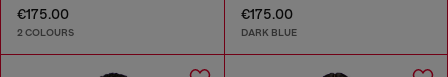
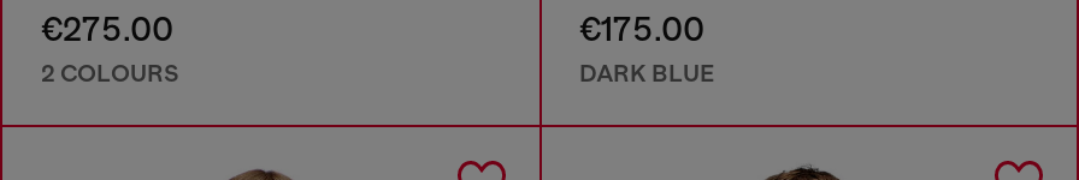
- €175.00
+ €275.00
